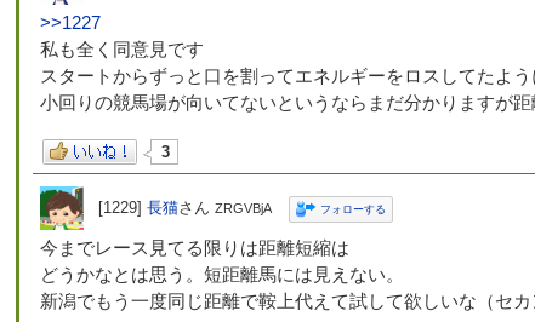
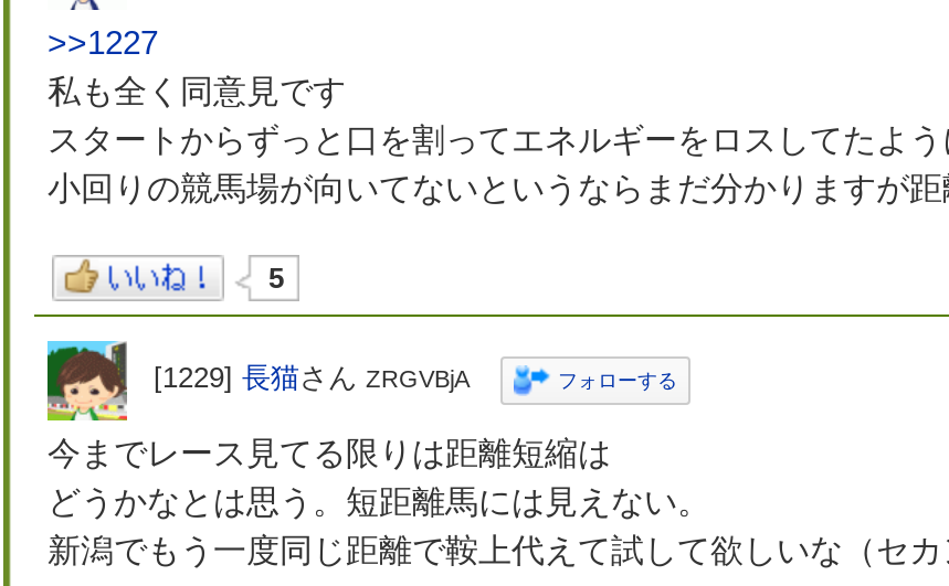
- 3
+ 5
